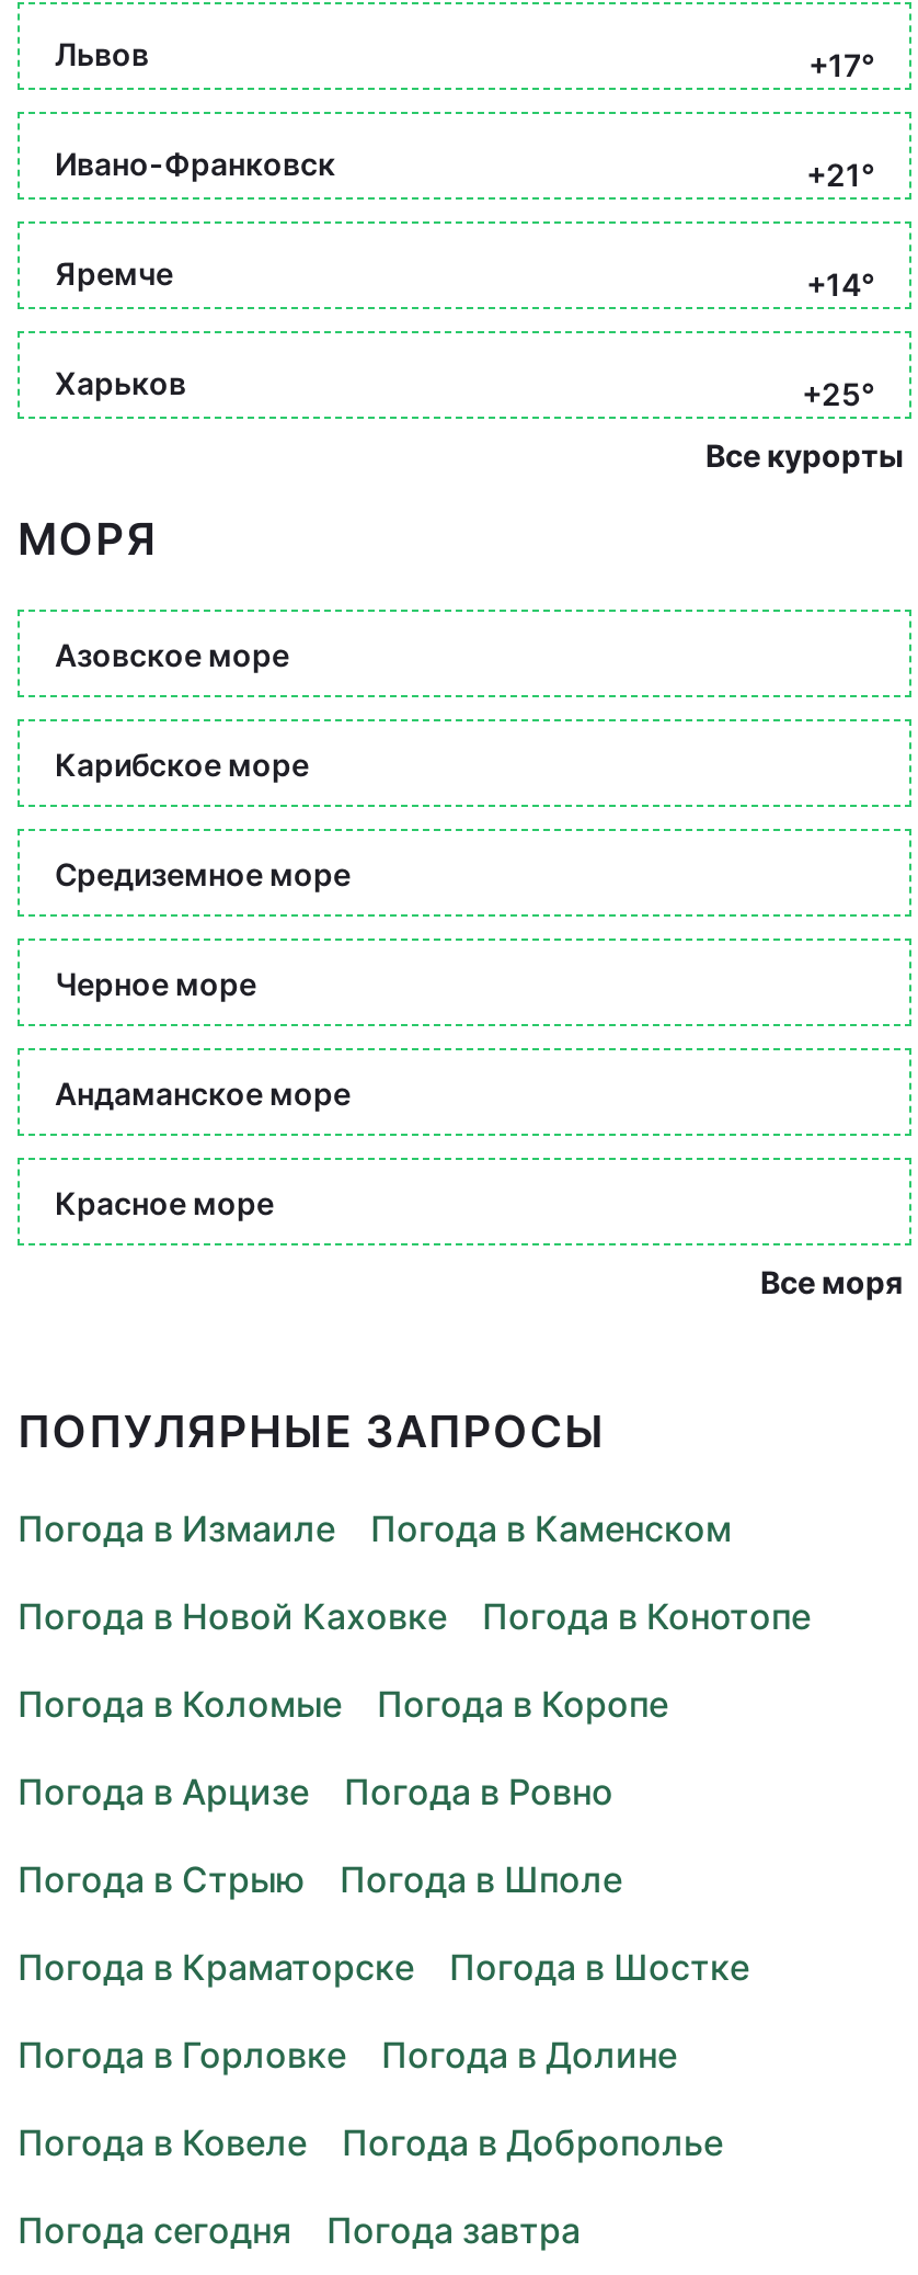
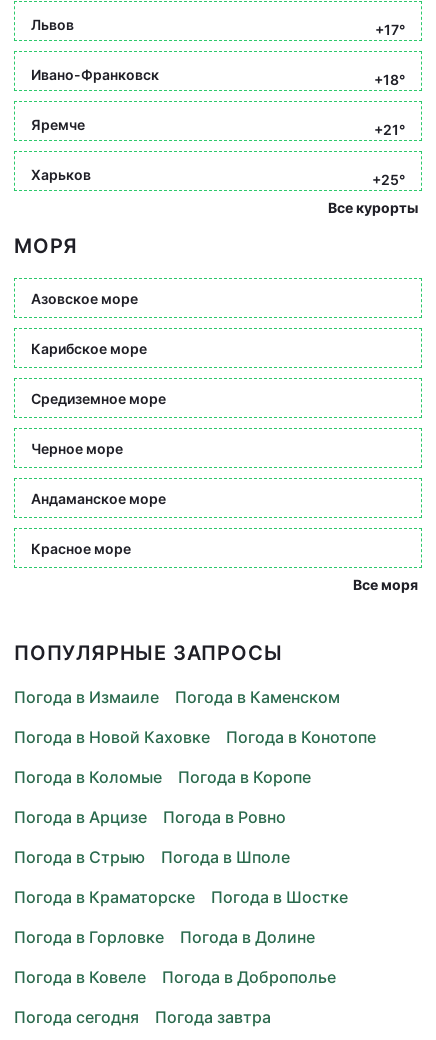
- +21°
+ +18°

- +14°
+ +21°
